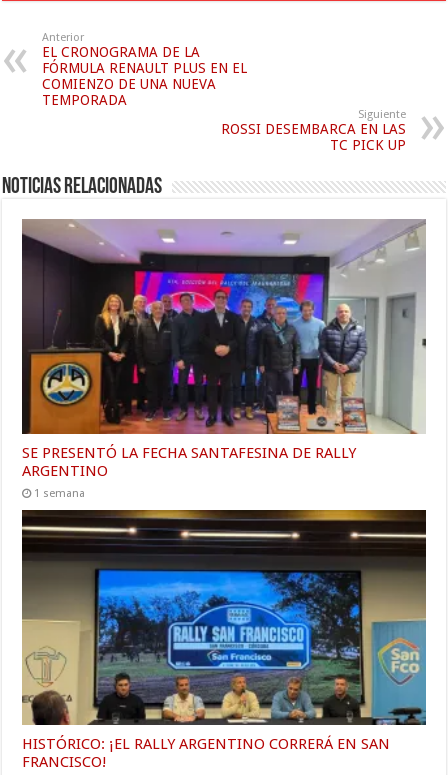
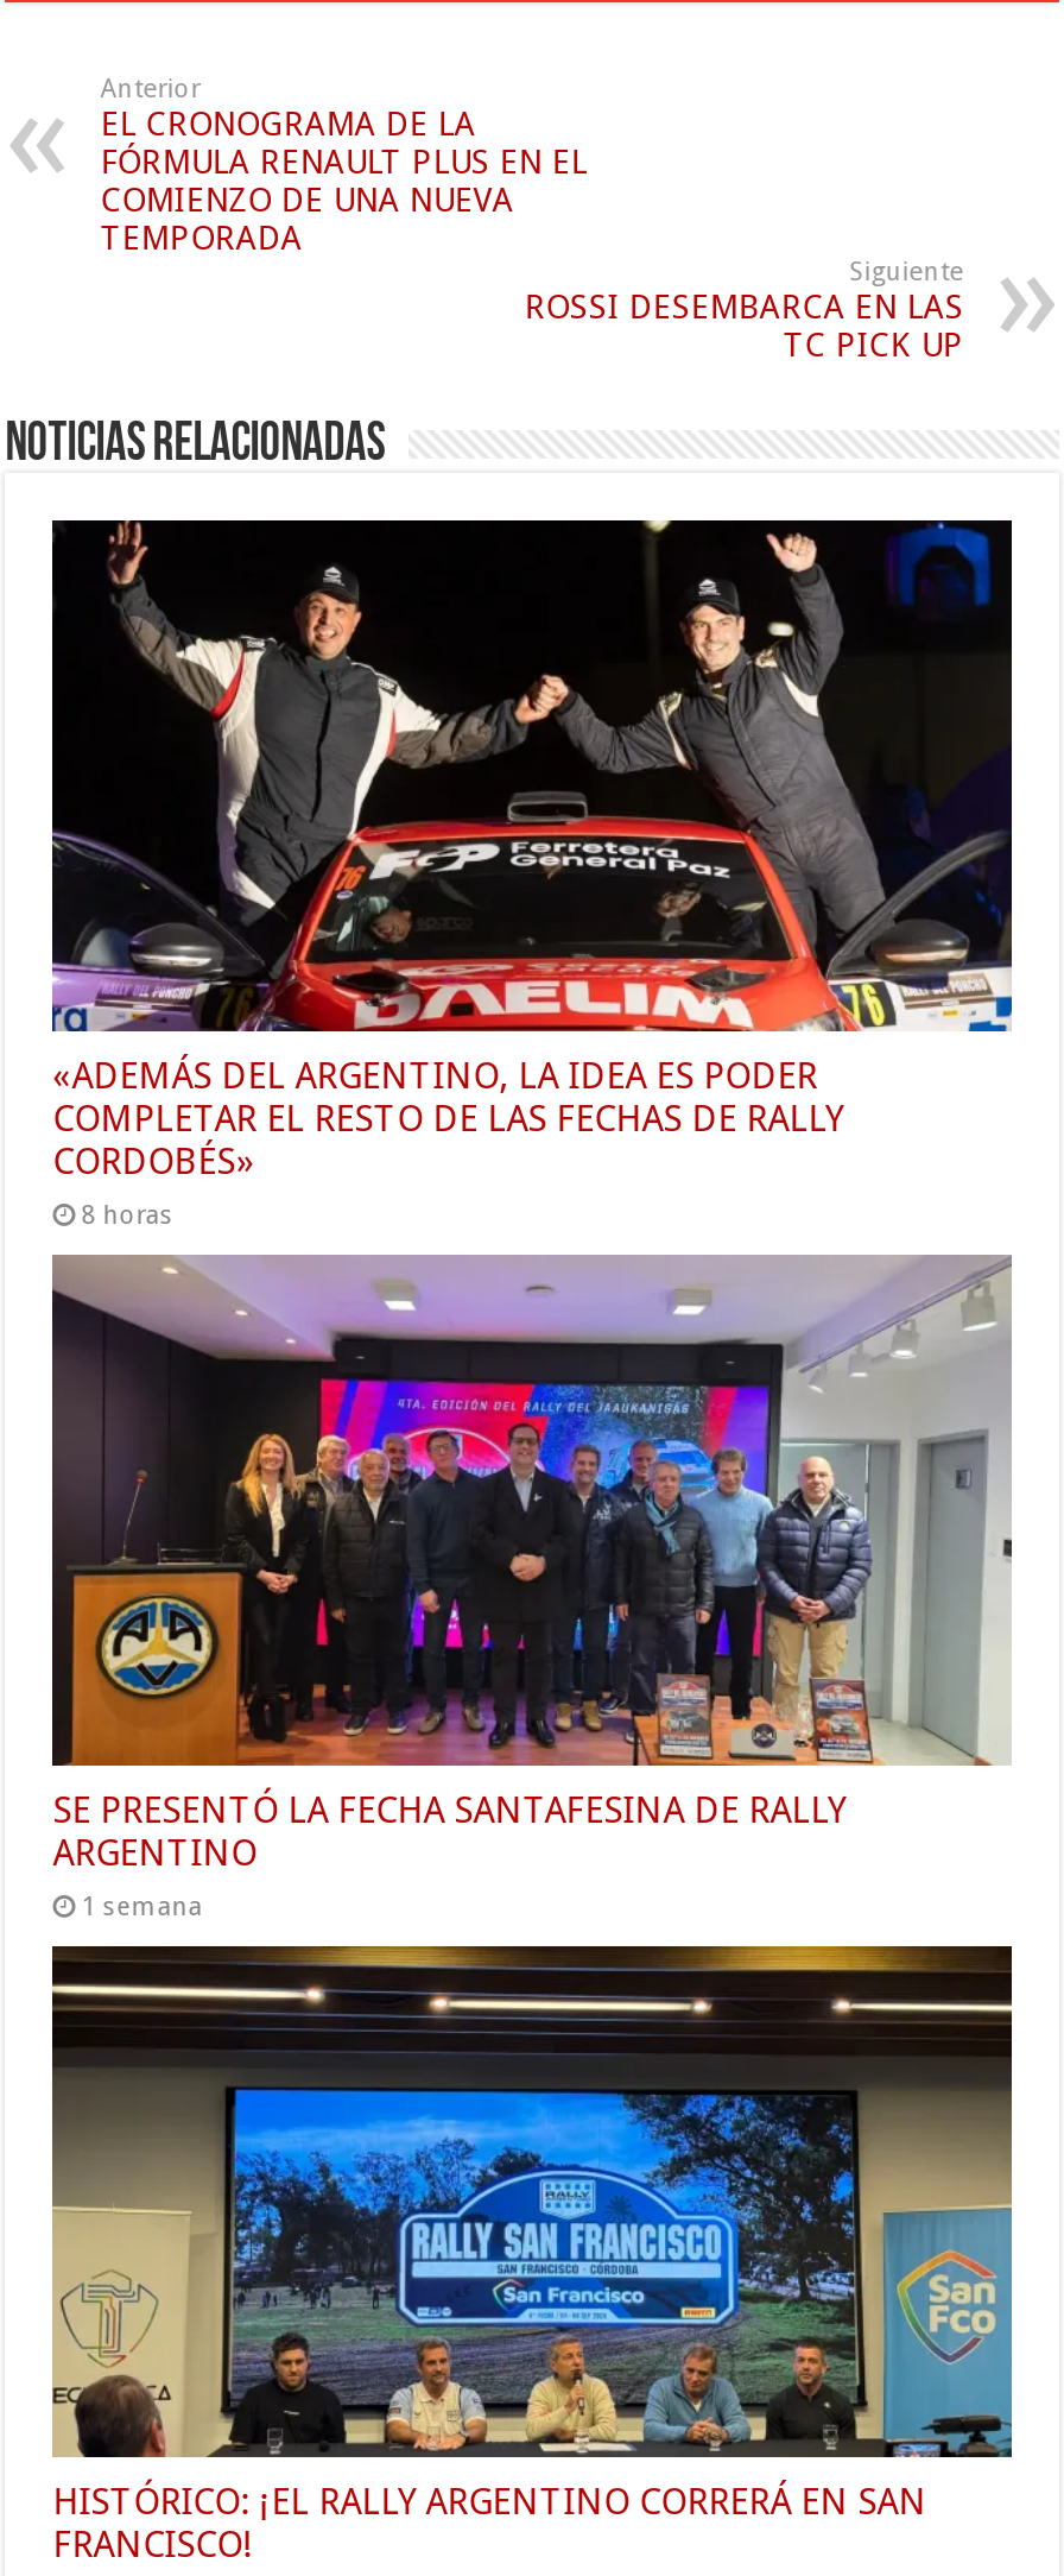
+ [image]
+ «ADEMÁS DEL ARGENTINO, LA IDEA ES PODER
+ COMPLETAR EL RESTO DE LAS FECHAS DE RALLY
+ CORDOBÉS»
+ 8 horas
